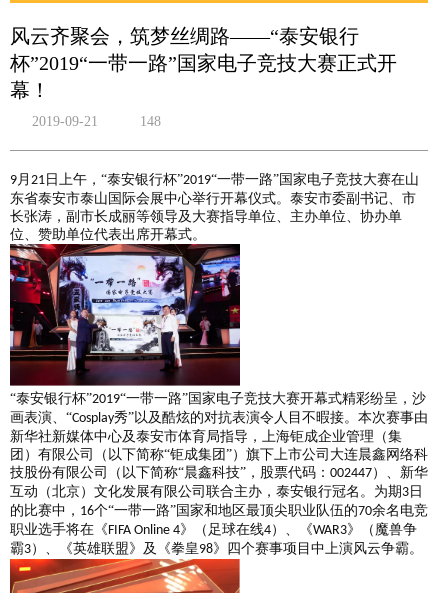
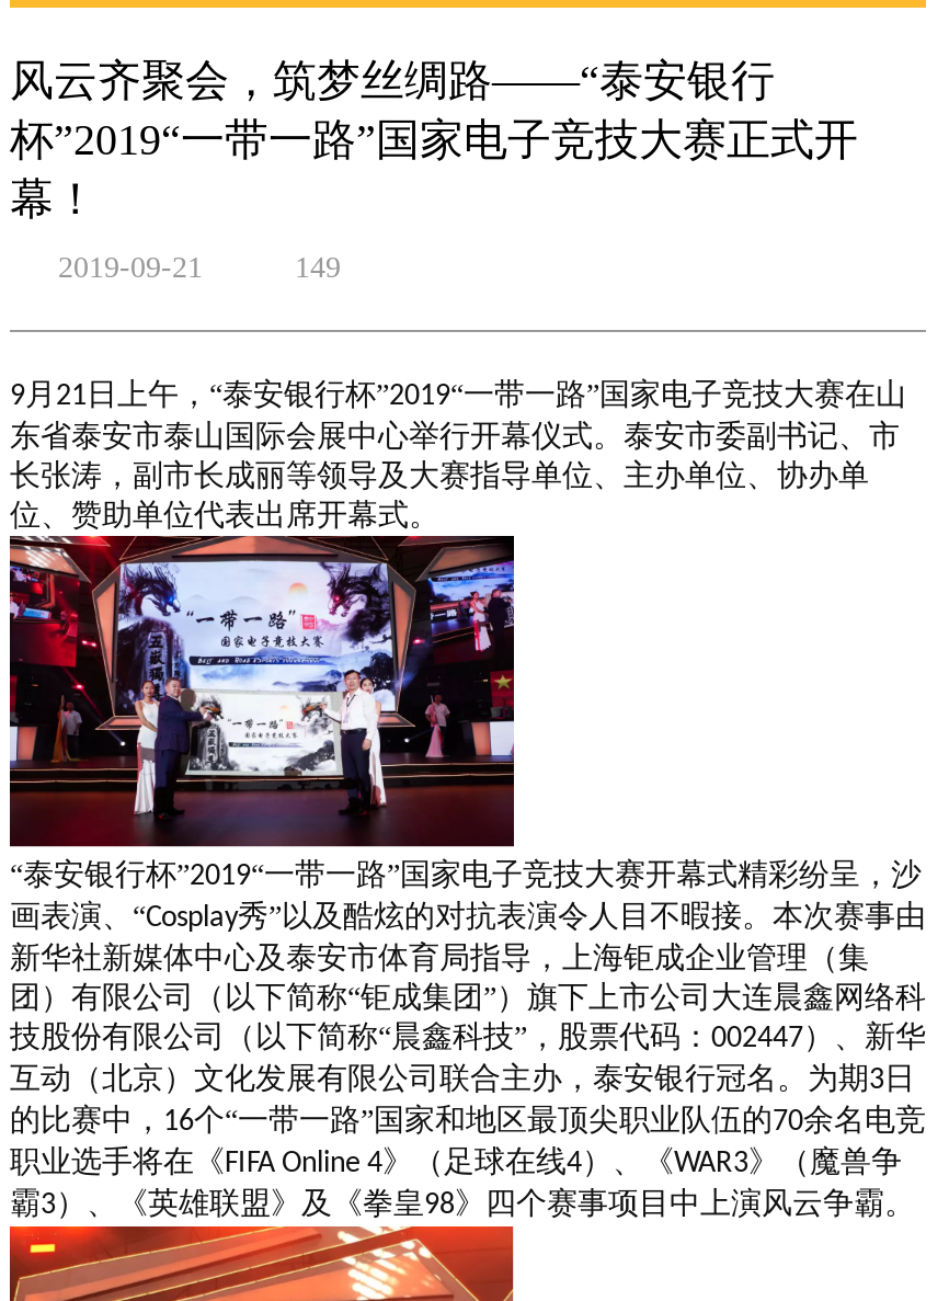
- 148
+ 149
